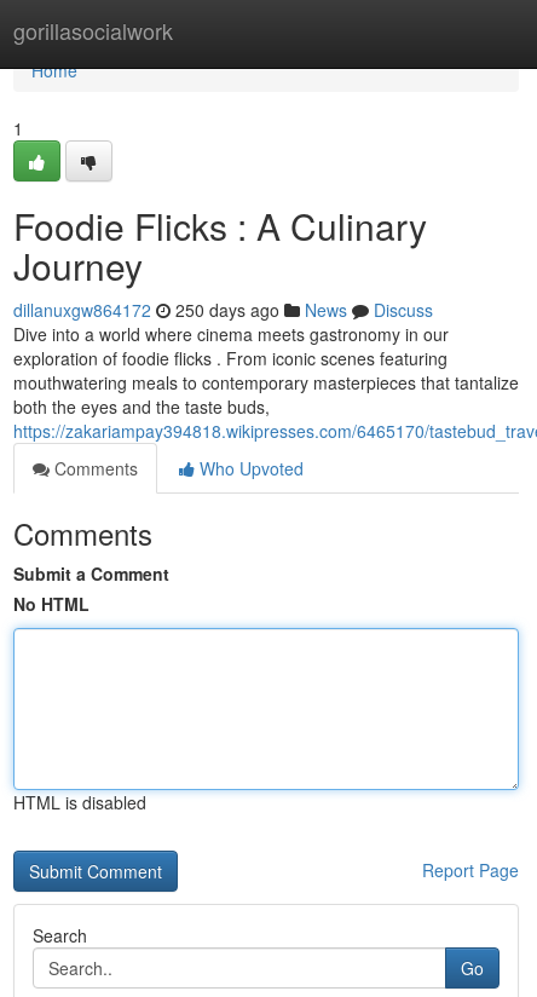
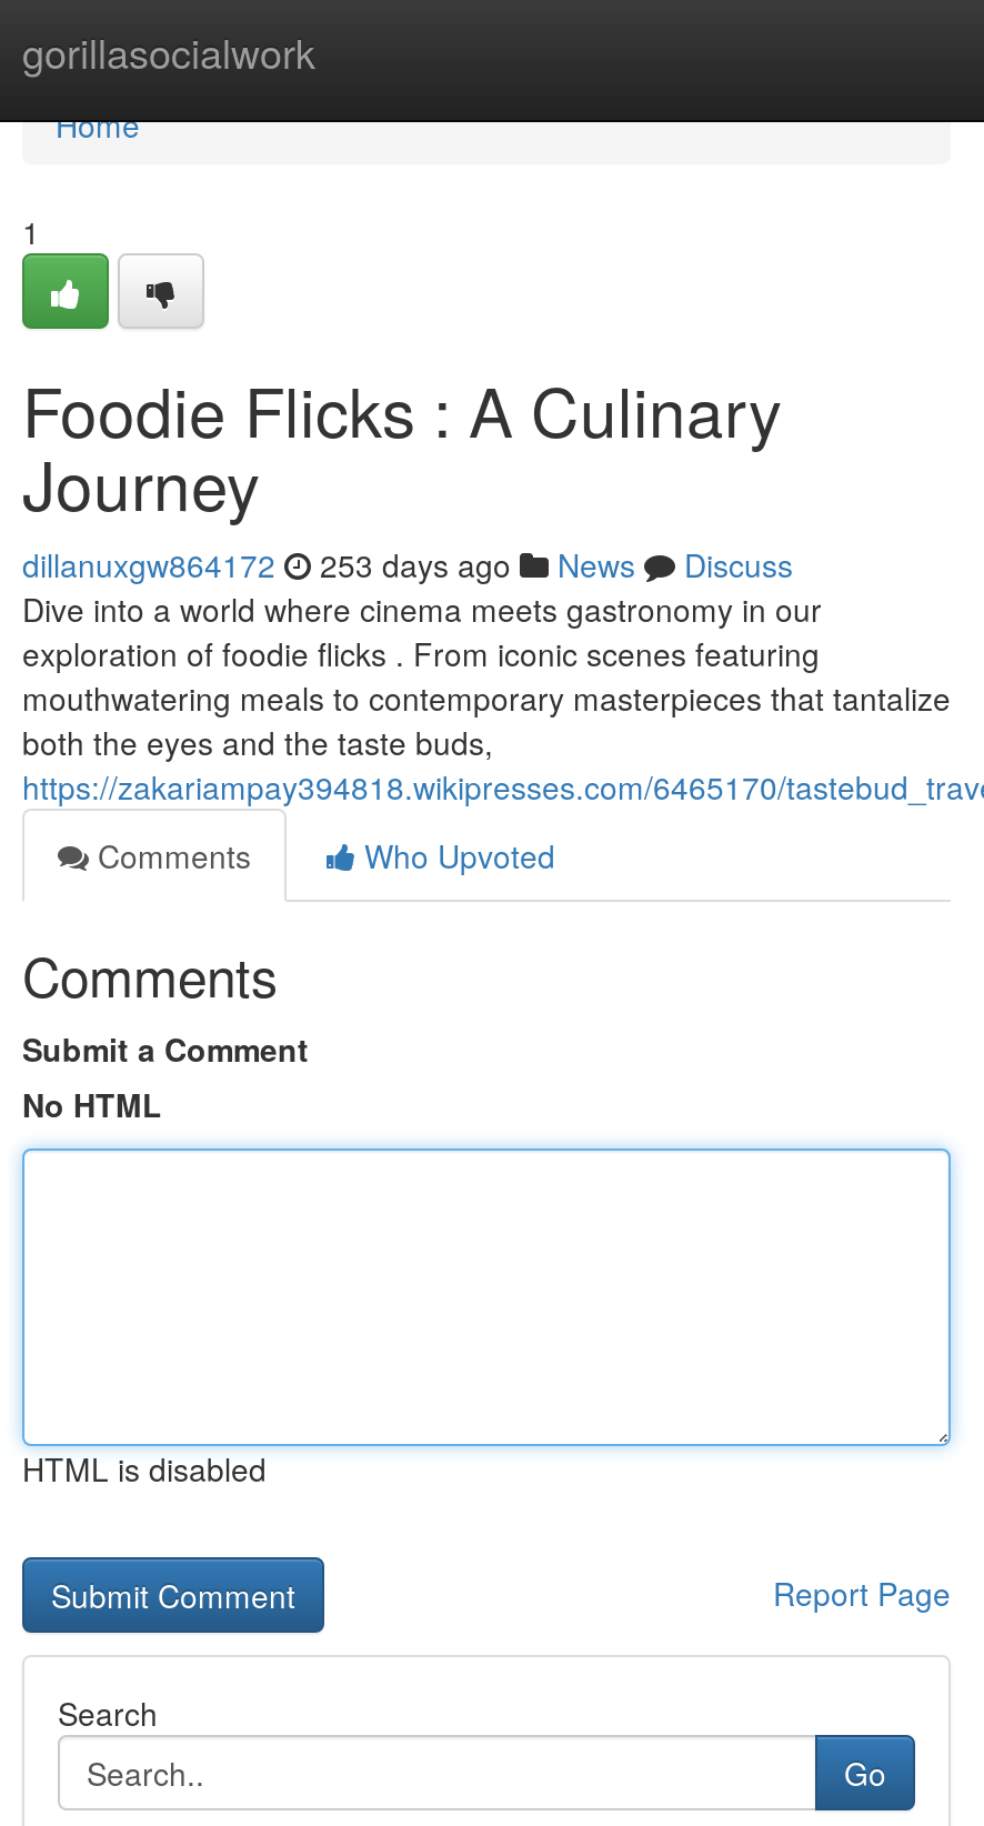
- dillanuxgw864172 250 days ago News Discuss
+ dillanuxgw864172 253 days ago News Discuss
